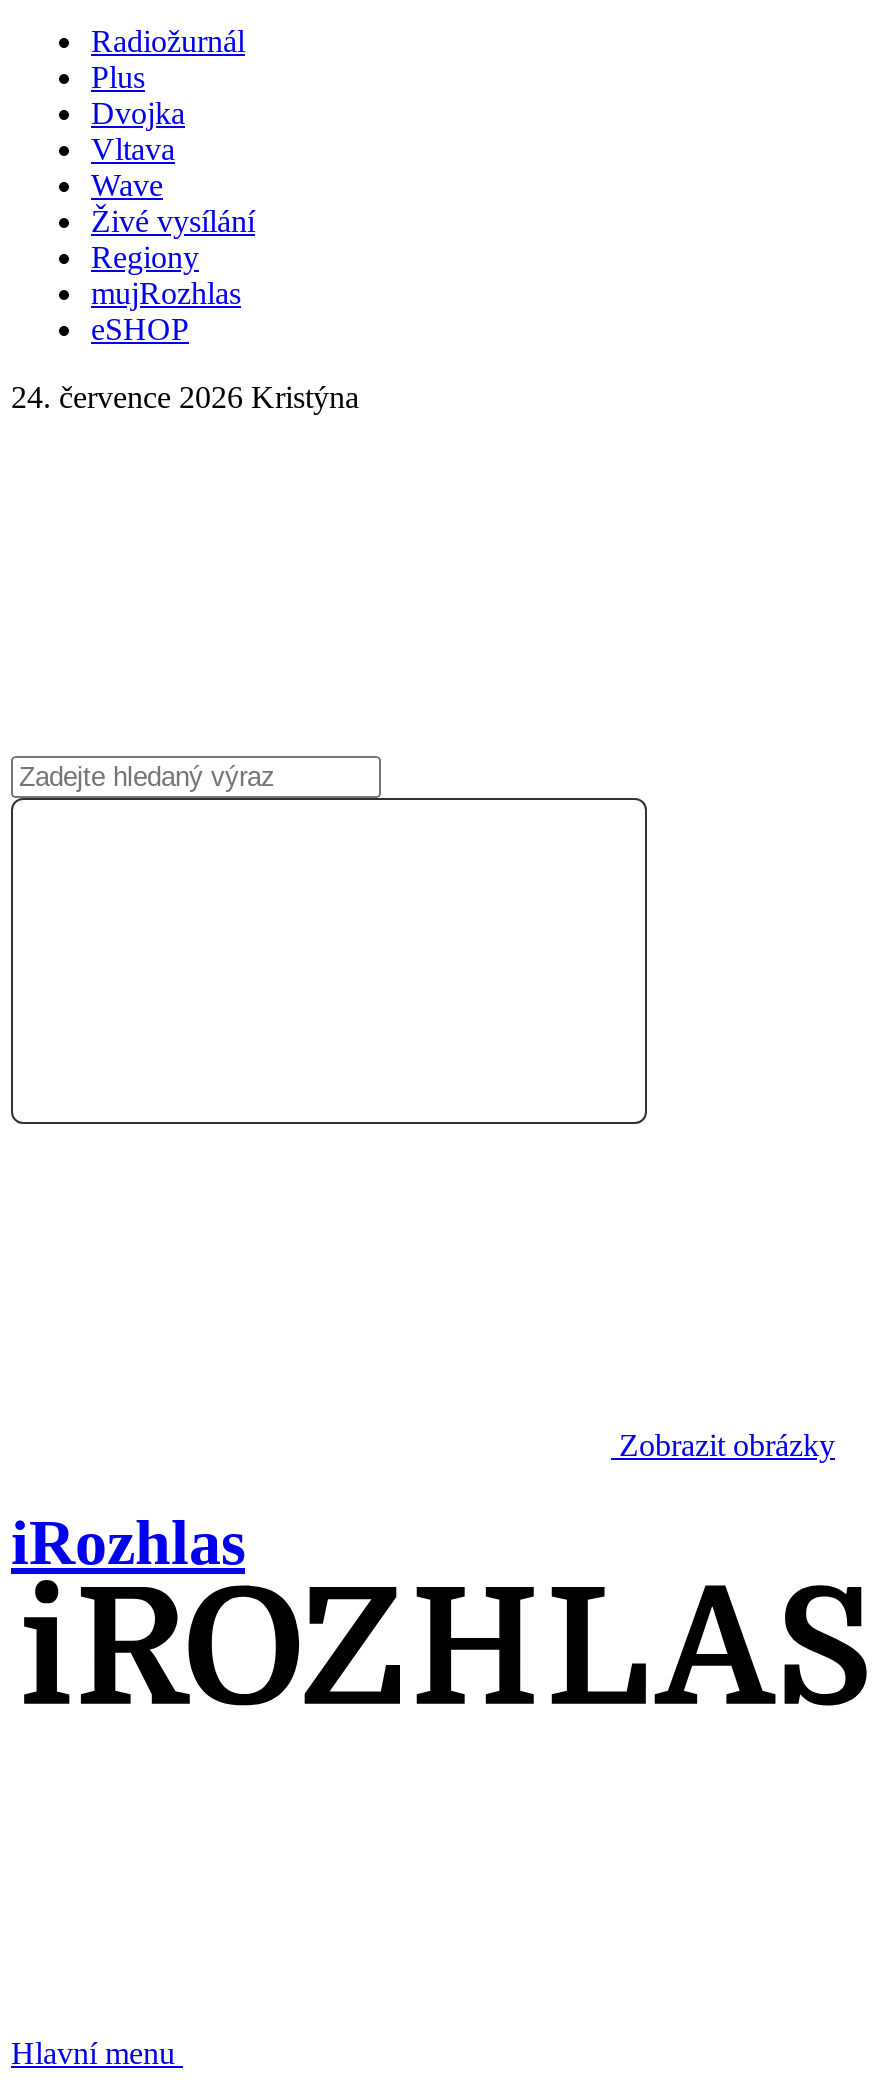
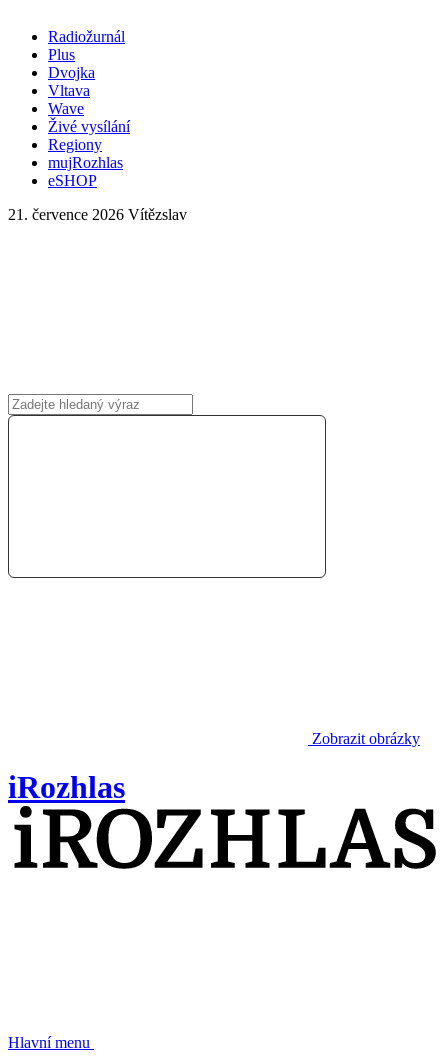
- 24. července 2026 Kristýna
+ 21. července 2026 Vítězslav
